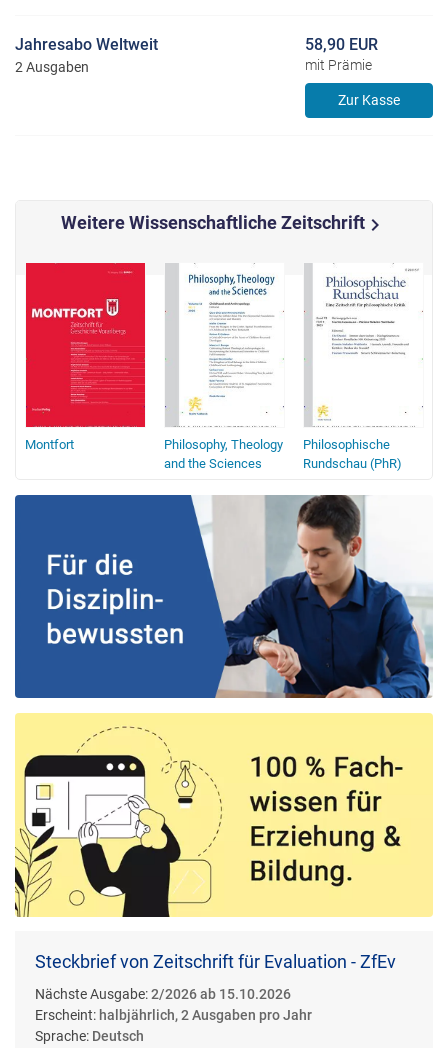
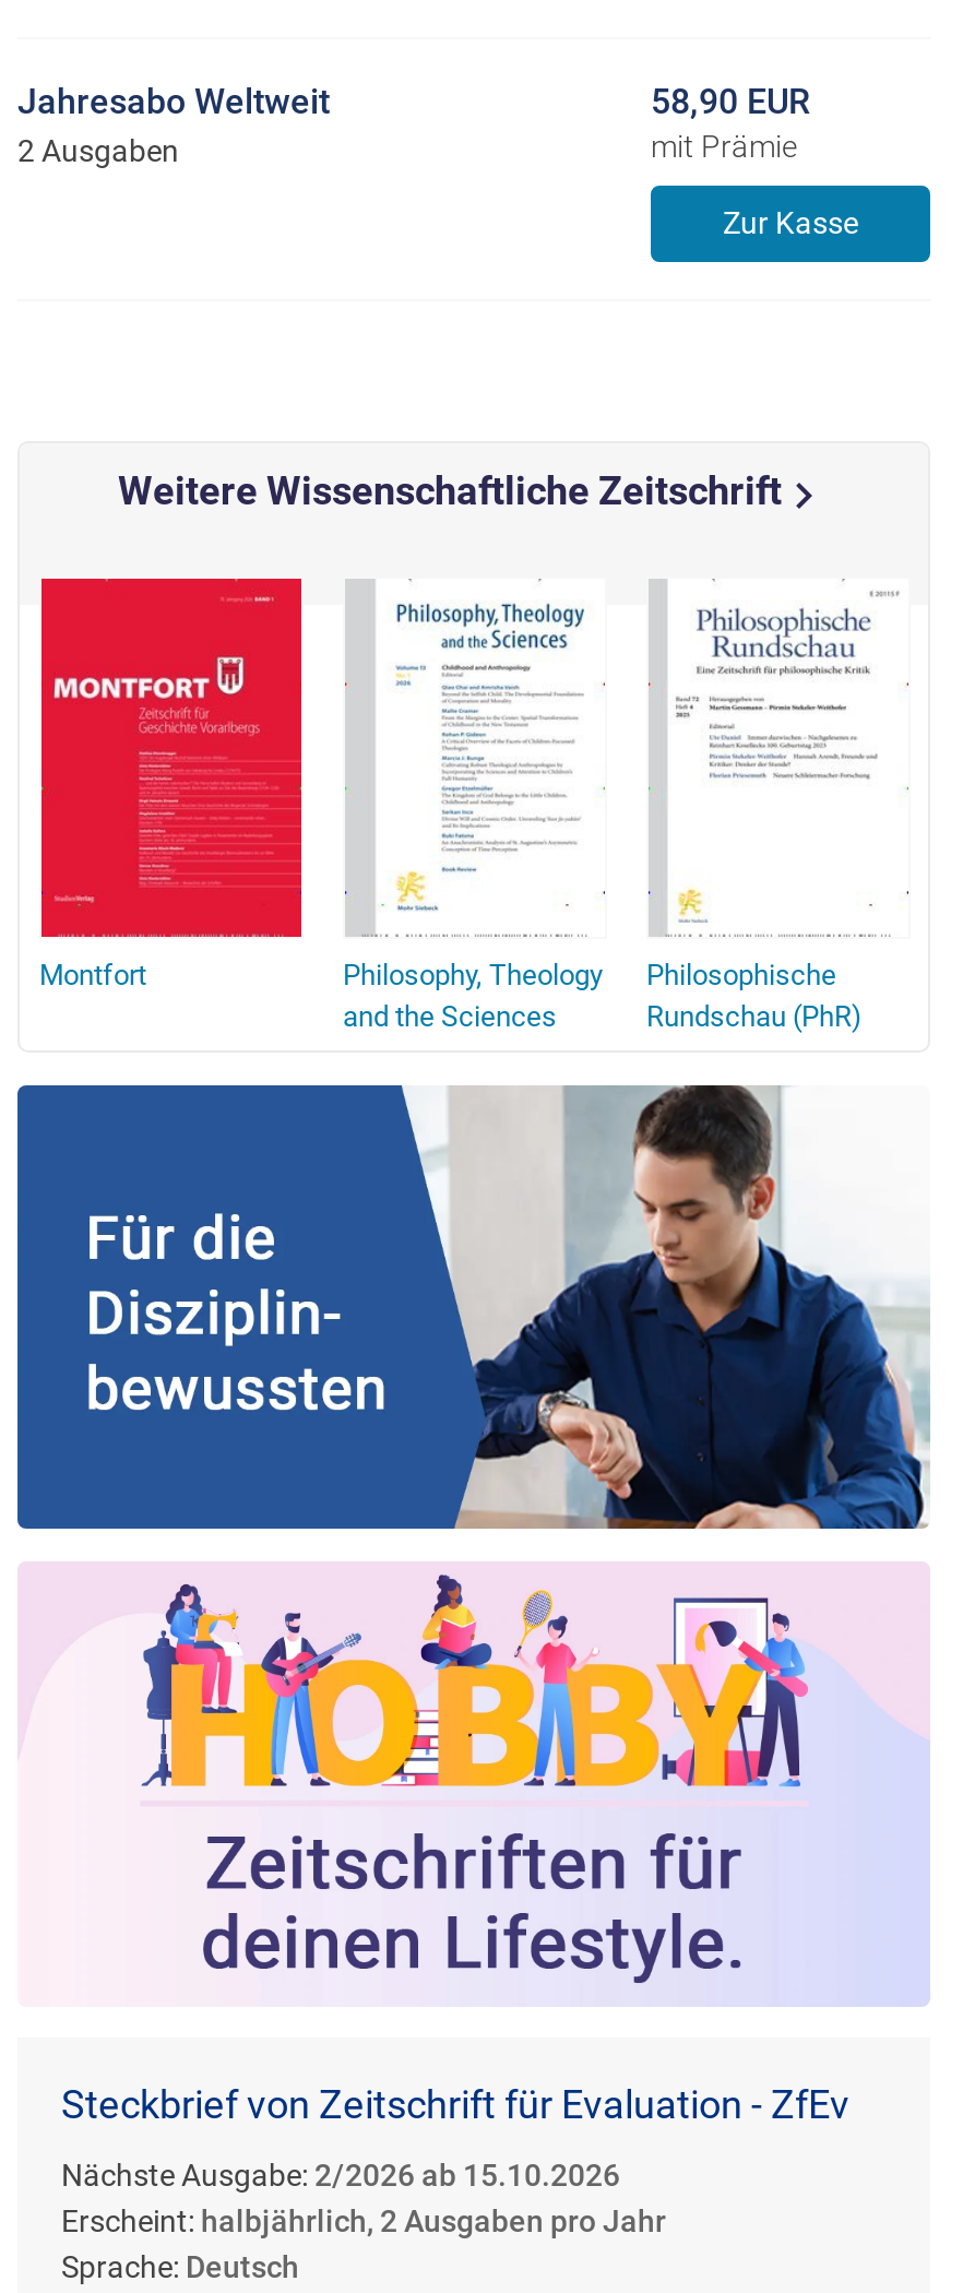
- [image]
+ [image]
